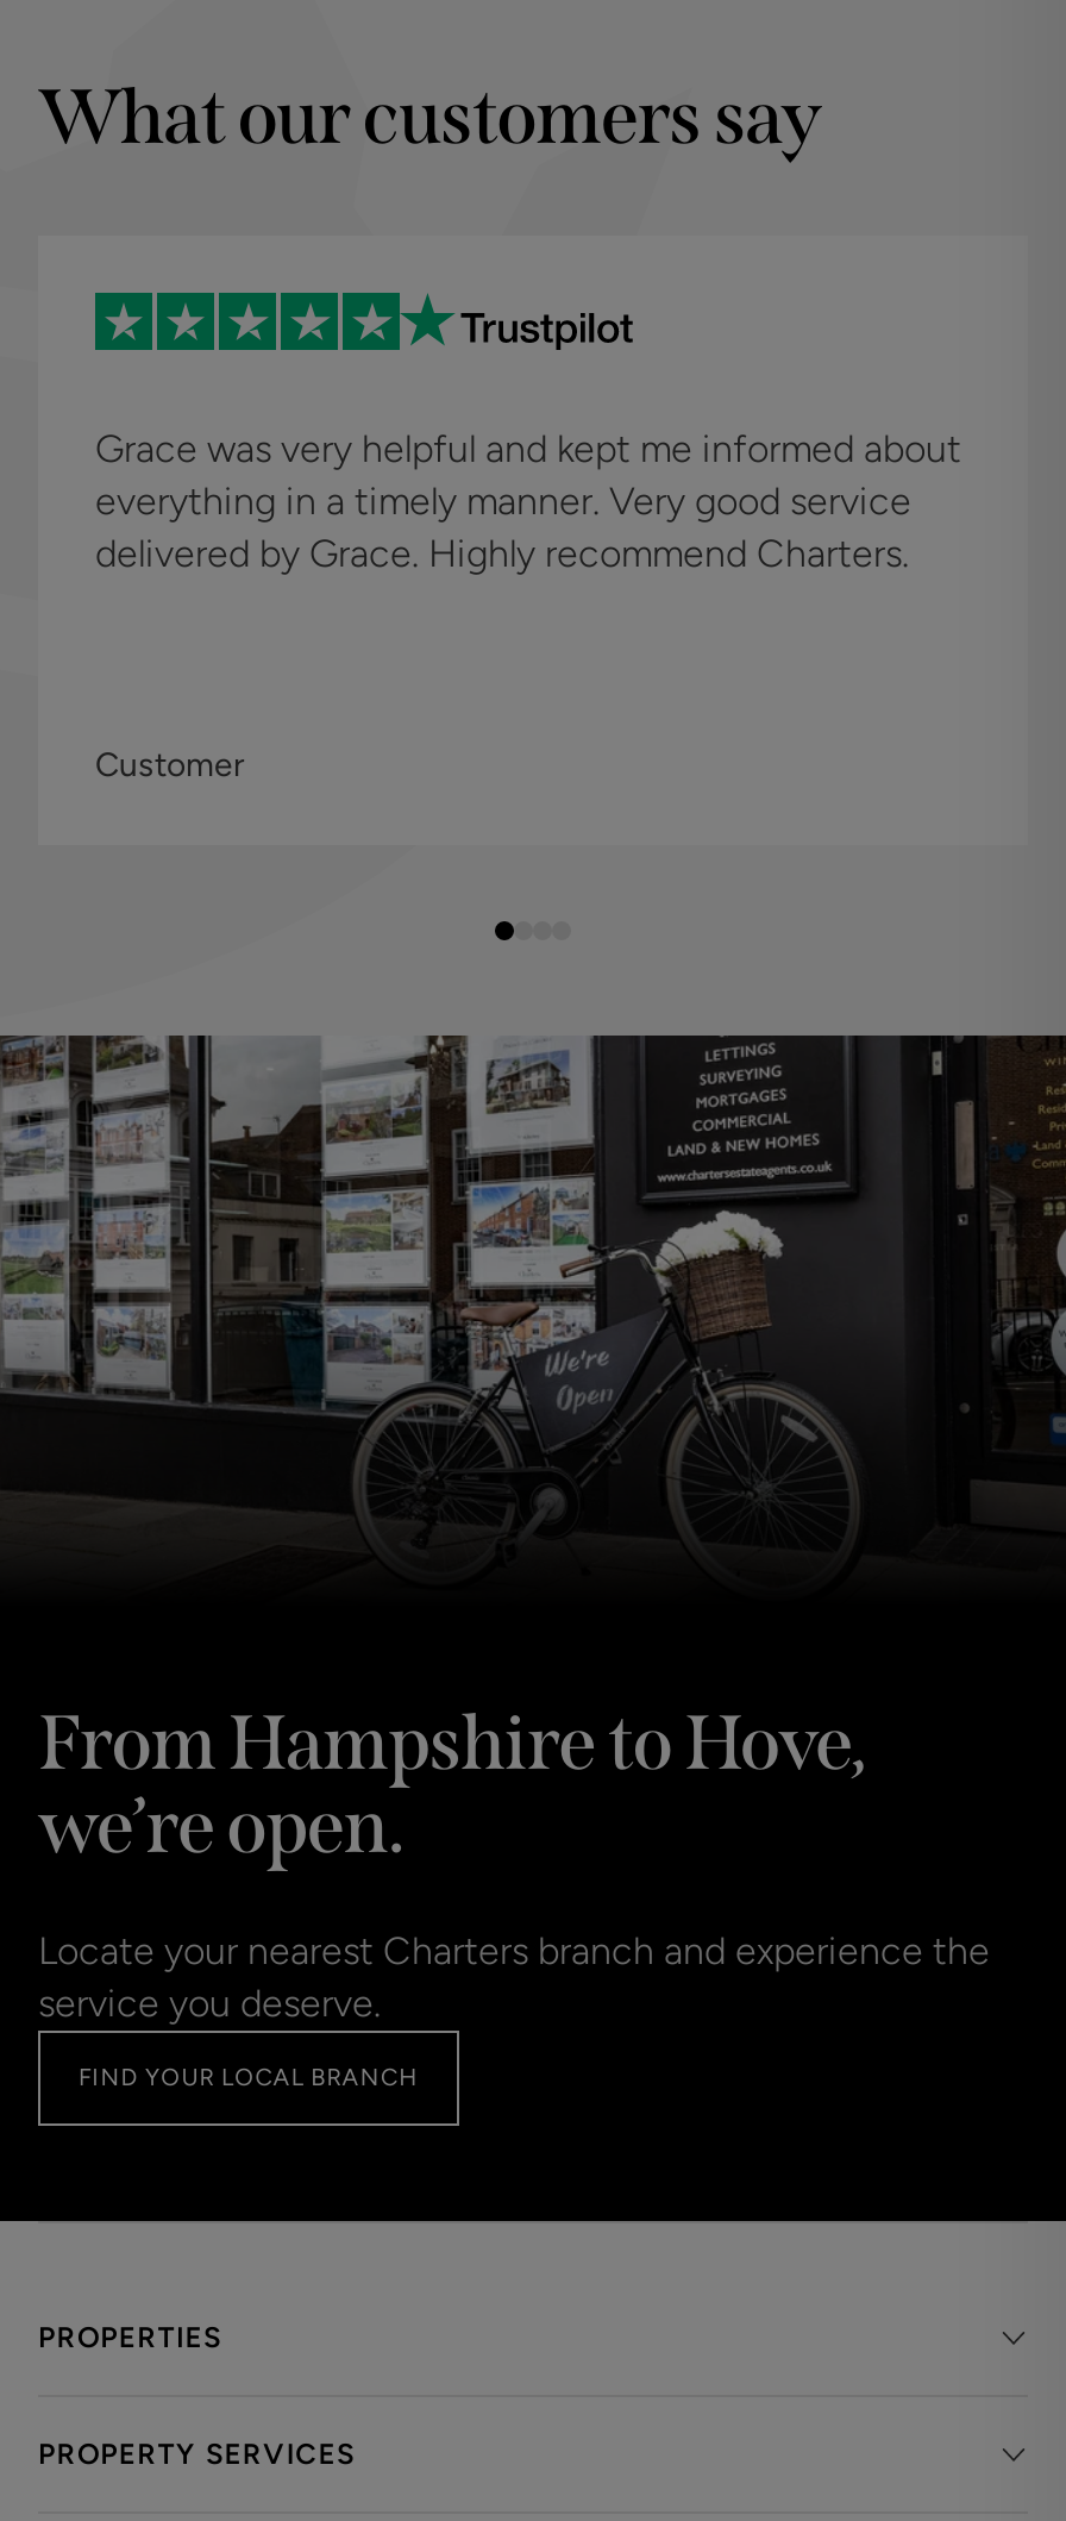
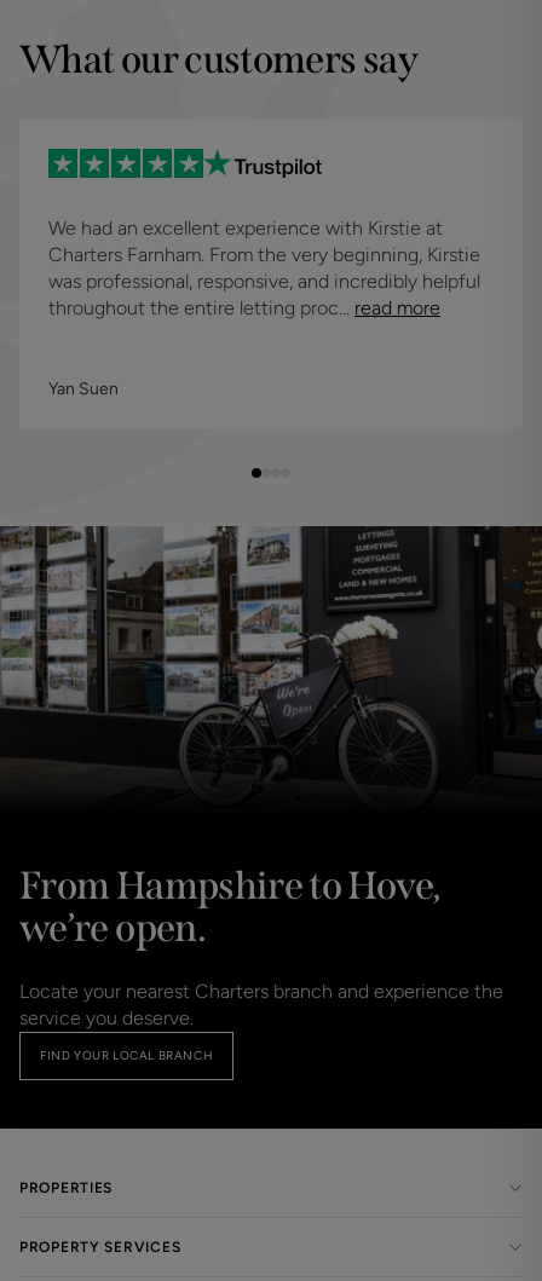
- Grace was very helpful and kept me informed about
- everything in a timely manner. Very good service
- delivered by Grace. Highly recommend Charters.
+ We had an excellent experience with Kirstie at
+ Charters Farnham. From the very beginning, Kirstie
+ was professional, responsive, and incredibly helpful
+ throughout the entire letting proc... read more

- Customer
+ Yan Suen
